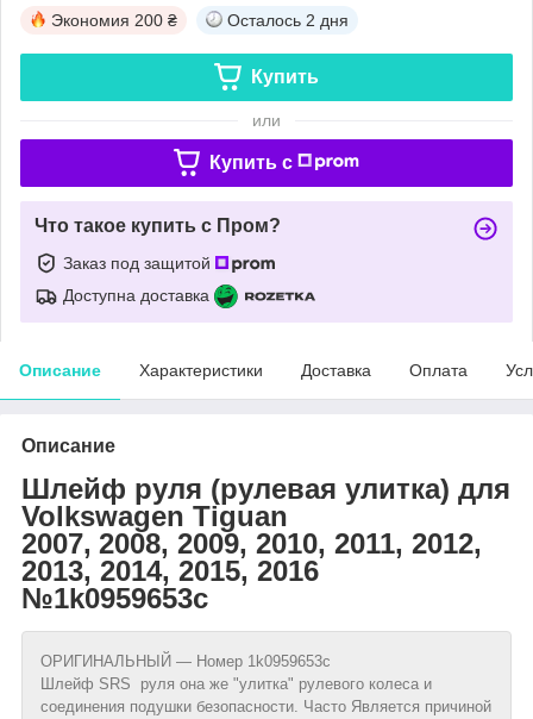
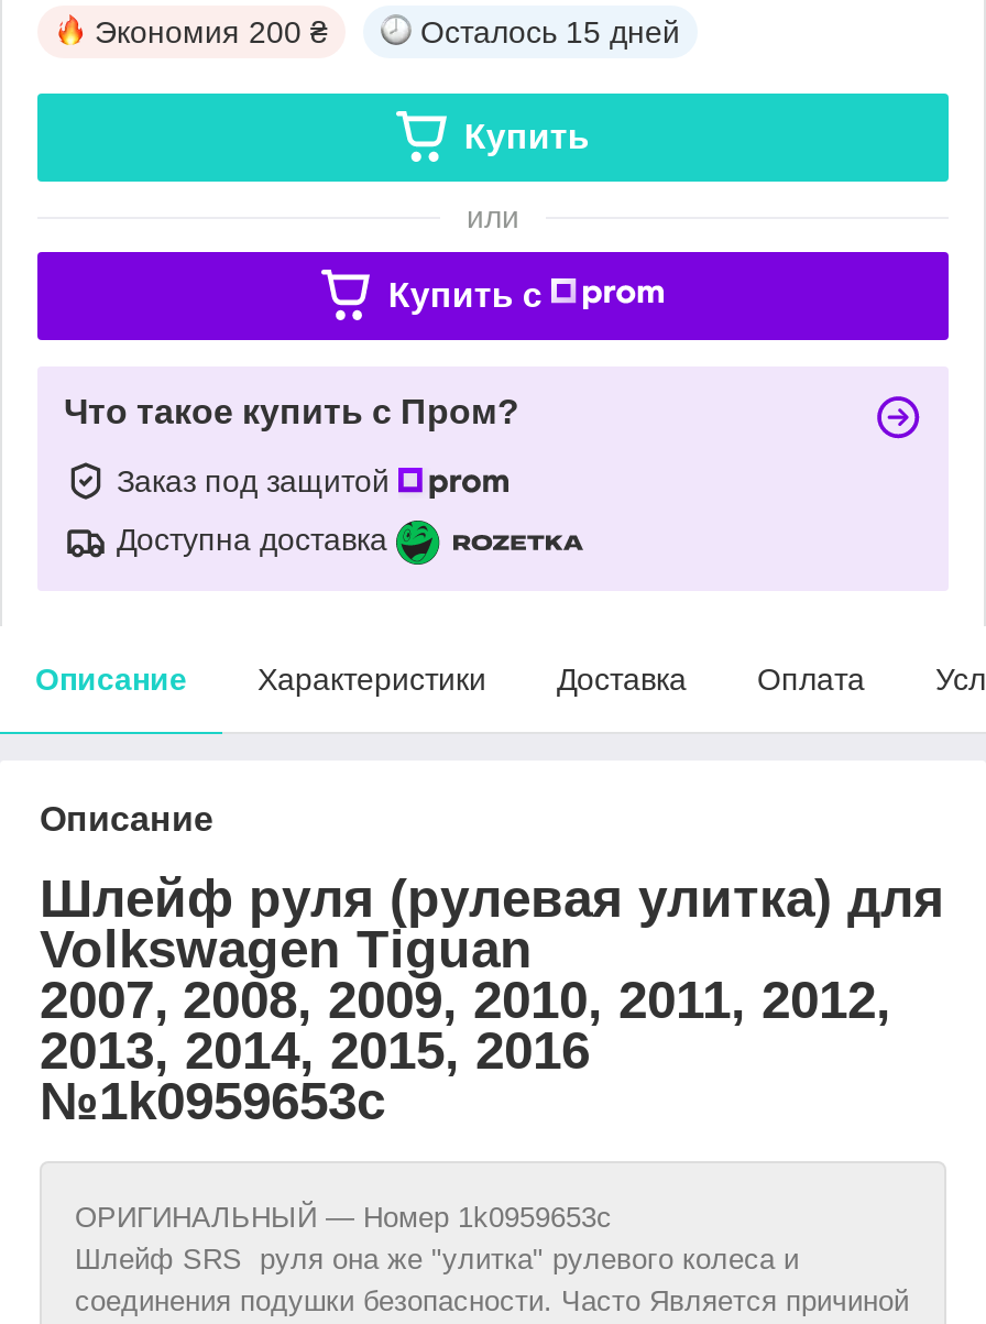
- Осталось 2 дня
+ Осталось 15 дней
